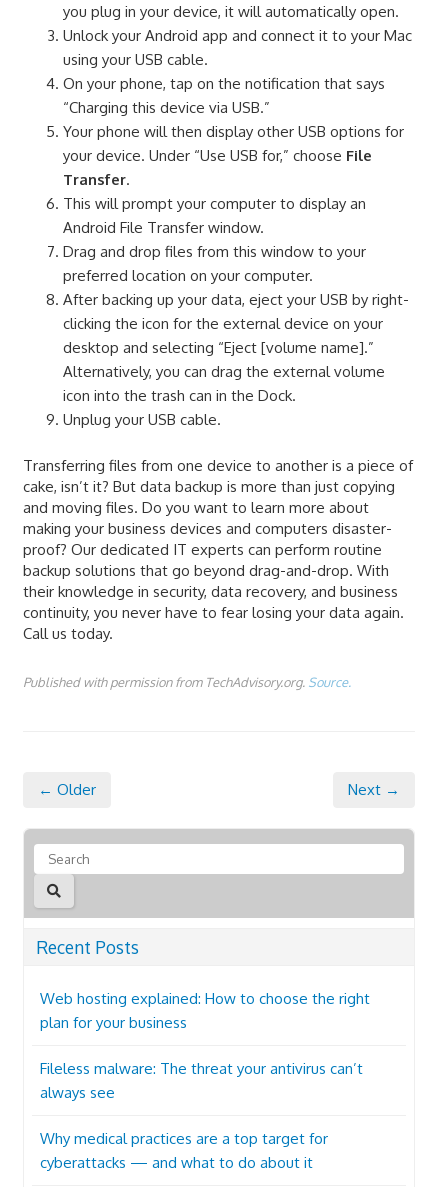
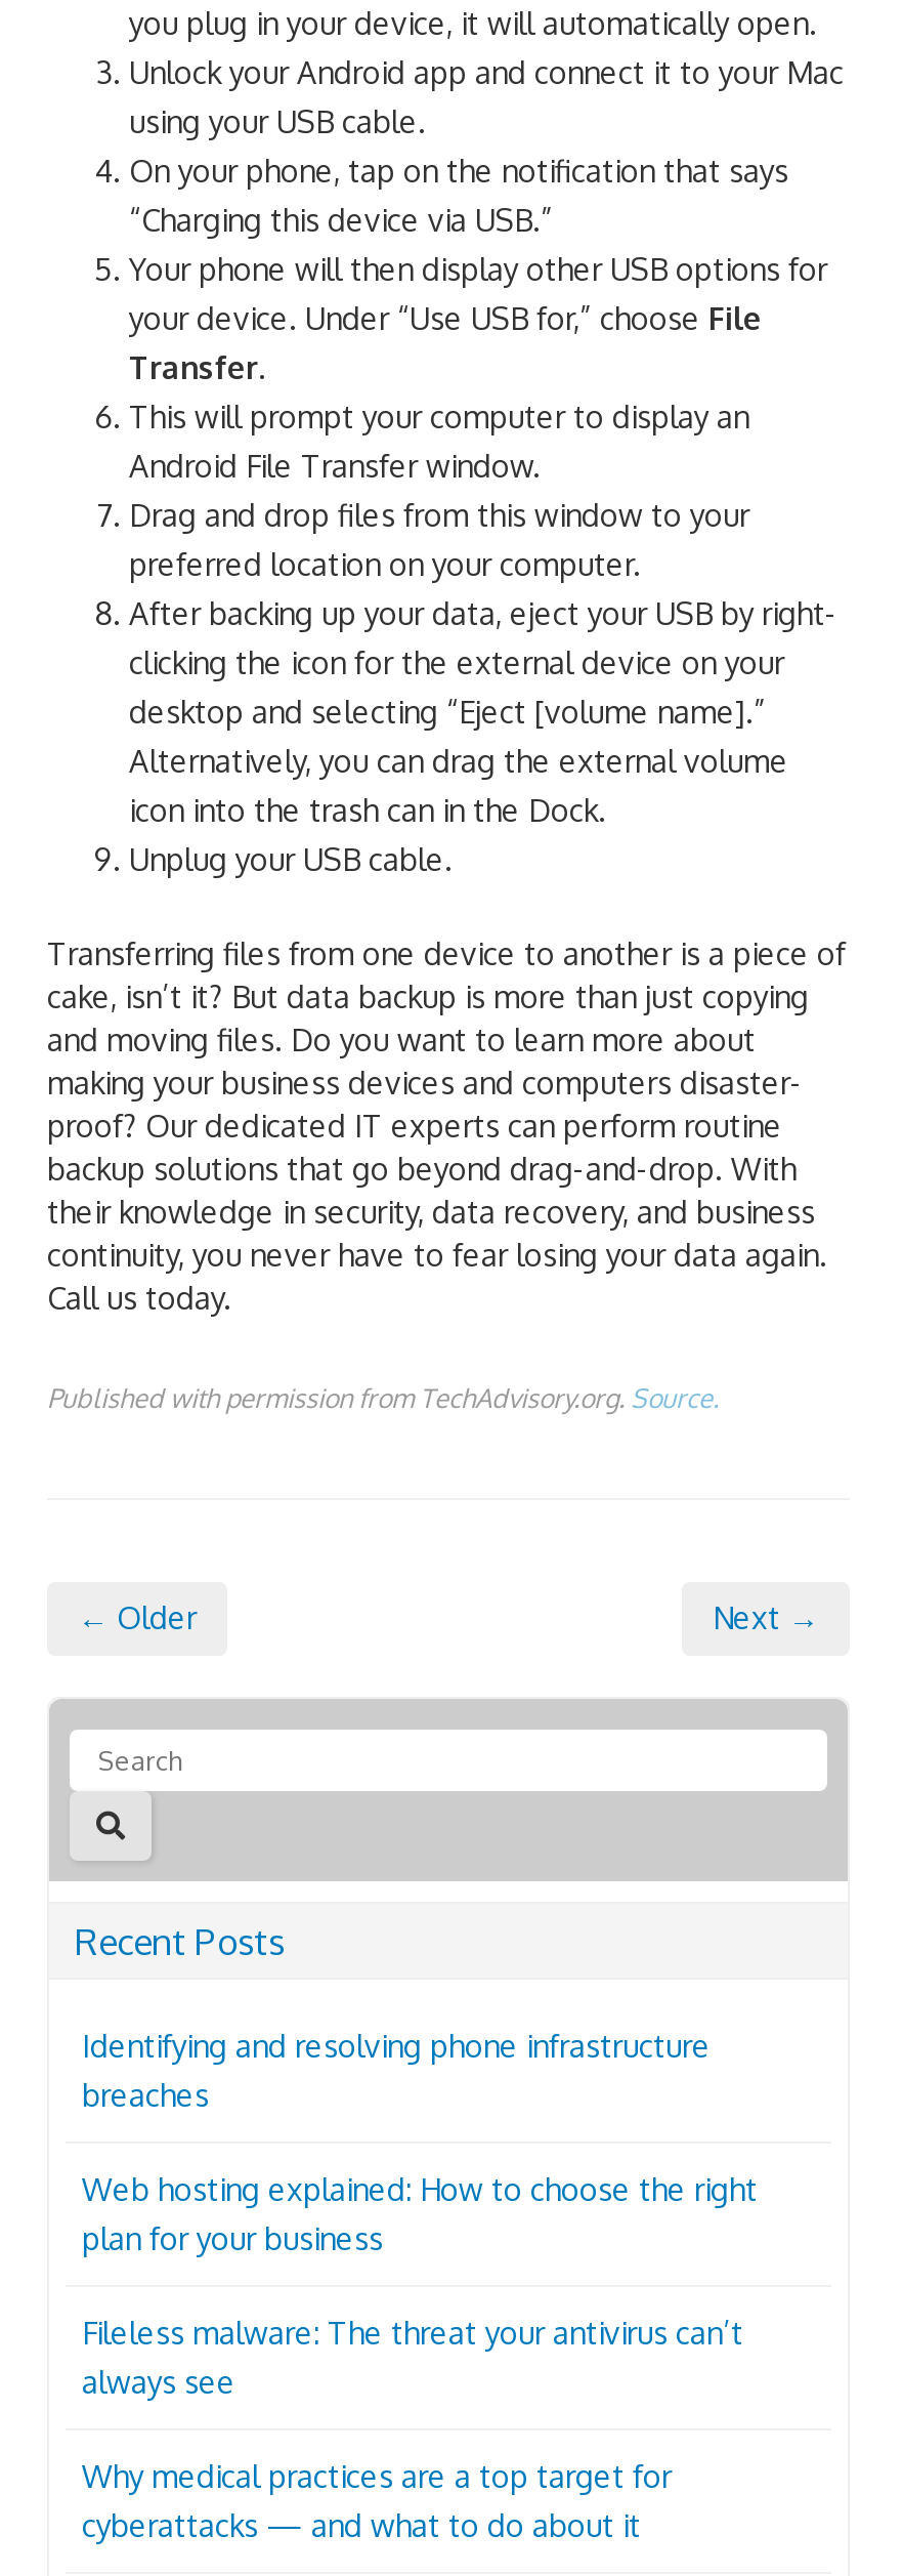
+ Identifying and resolving phone infrastructure
+ breaches
